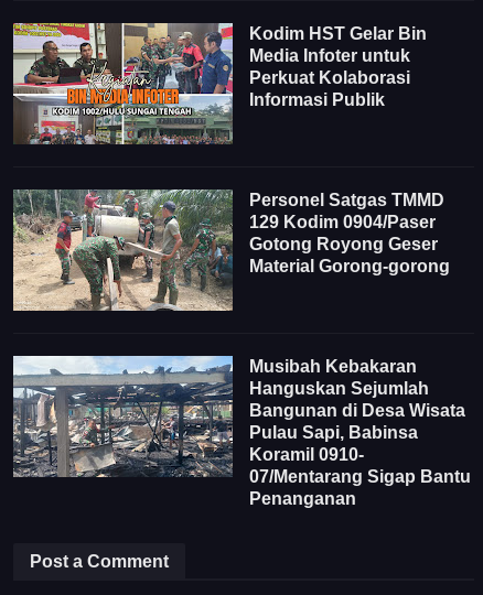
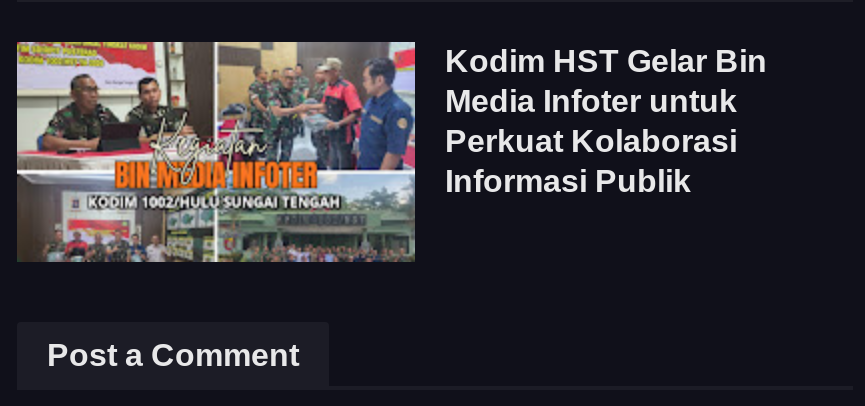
- [image]
- Personel Satgas TMMD
- 129 Kodim 0904/Paser
- Gotong Royong Geser
- Material Gorong-gorong

- [image]
- Musibah Kebakaran
- Hanguskan Sejumlah
- Bangunan di Desa Wisata
- Pulau Sapi, Babinsa
- Koramil 0910-
- 07/Mentarang Sigap Bantu
- Penanganan
